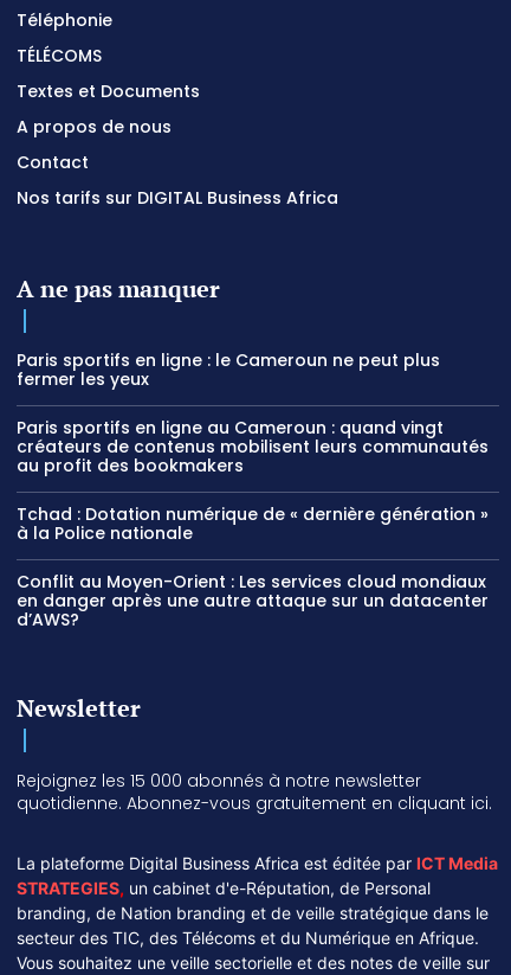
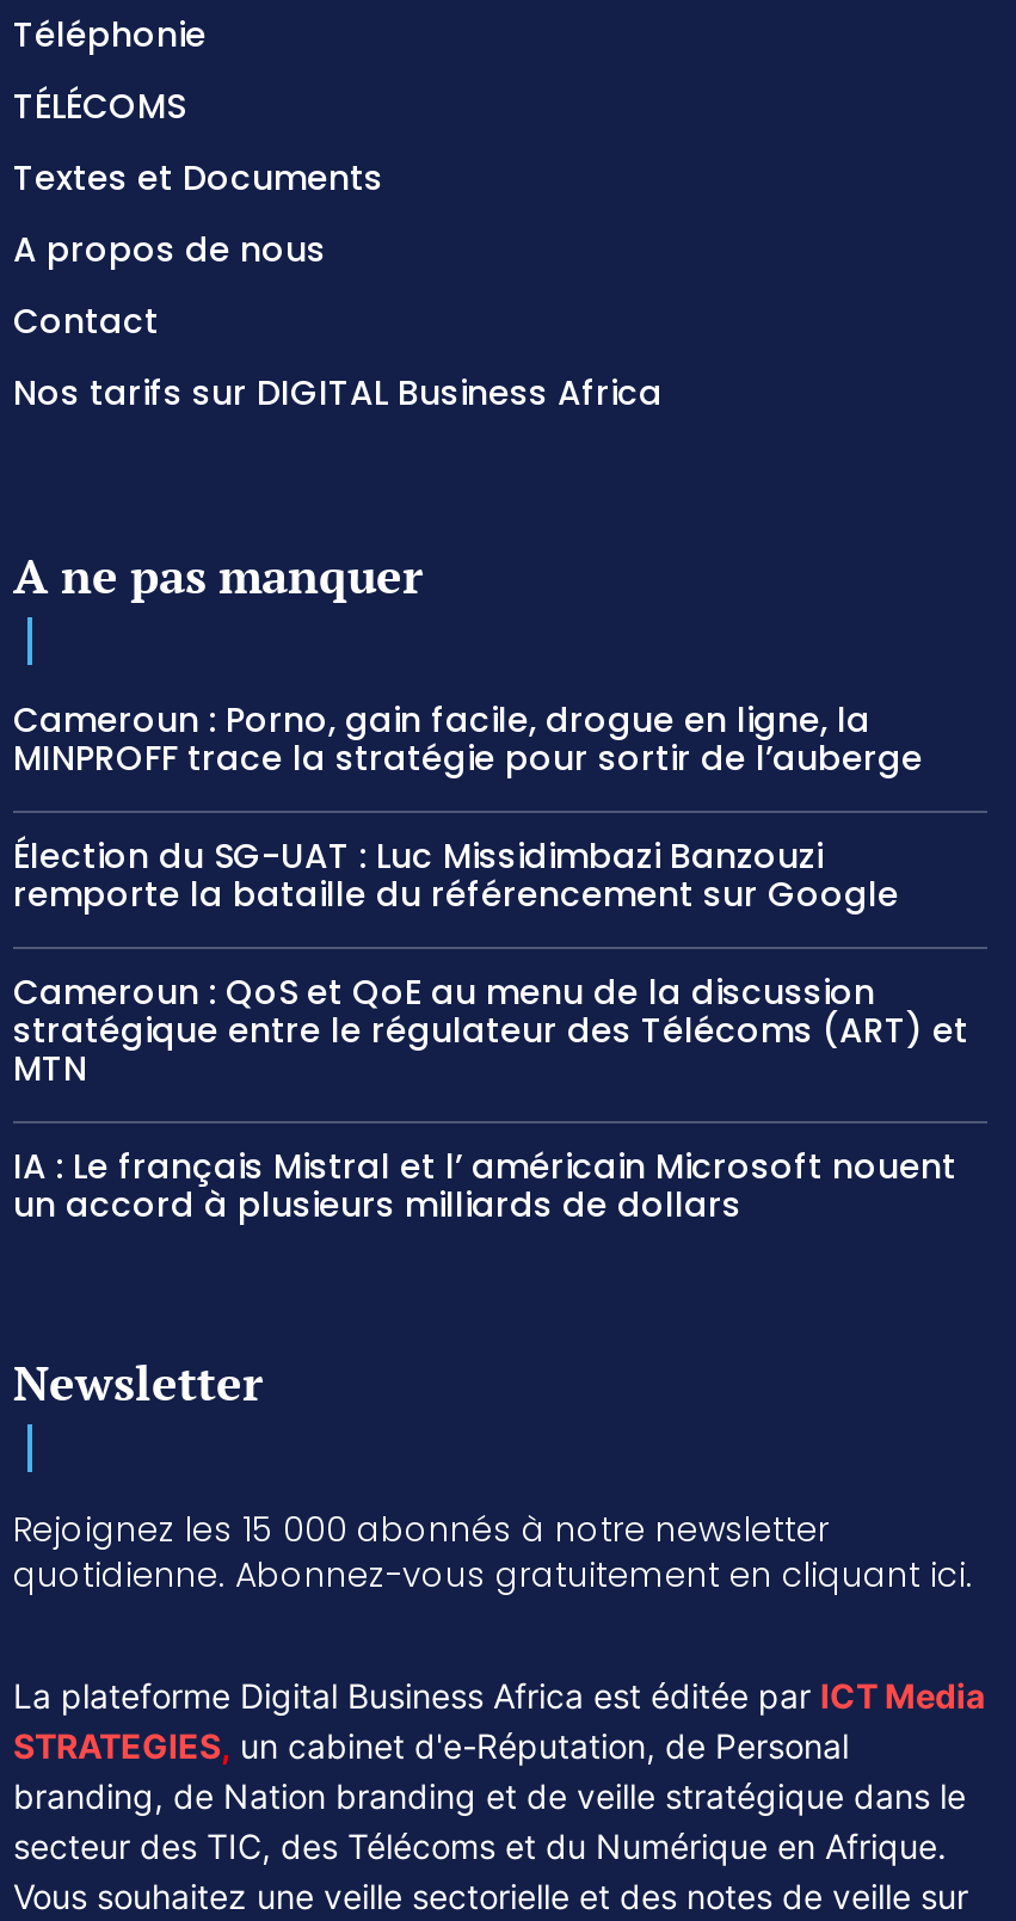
- Paris sportifs en ligne : le Cameroun ne peut plus
- fermer les yeux
+ Cameroun : Porno, gain facile, drogue en ligne, la
+ MINPROFF trace la stratégie pour sortir de l’auberge

- Paris sportifs en ligne au Cameroun : quand vingt
- créateurs de contenus mobilisent leurs communautés
- au profit des bookmakers
+ Élection du SG-UAT : Luc Missidimbazi Banzouzi
+ remporte la bataille du référencement sur Google

- Tchad : Dotation numérique de « dernière génération »
- à la Police nationale
+ Cameroun : QoS et QoE au menu de la discussion
+ stratégique entre le régulateur des Télécoms (ART) et
+ MTN

- Conflit au Moyen-Orient : Les services cloud mondiaux
- en danger après une autre attaque sur un datacenter
- d’AWS?
+ IA : Le français Mistral et l’ américain Microsoft nouent
+ un accord à plusieurs milliards de dollars
